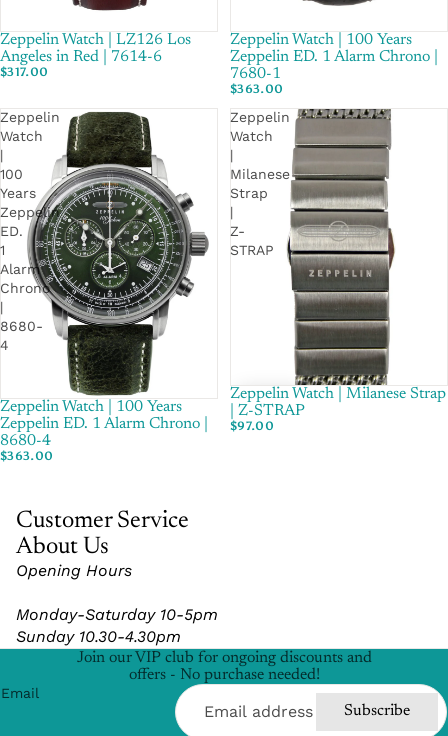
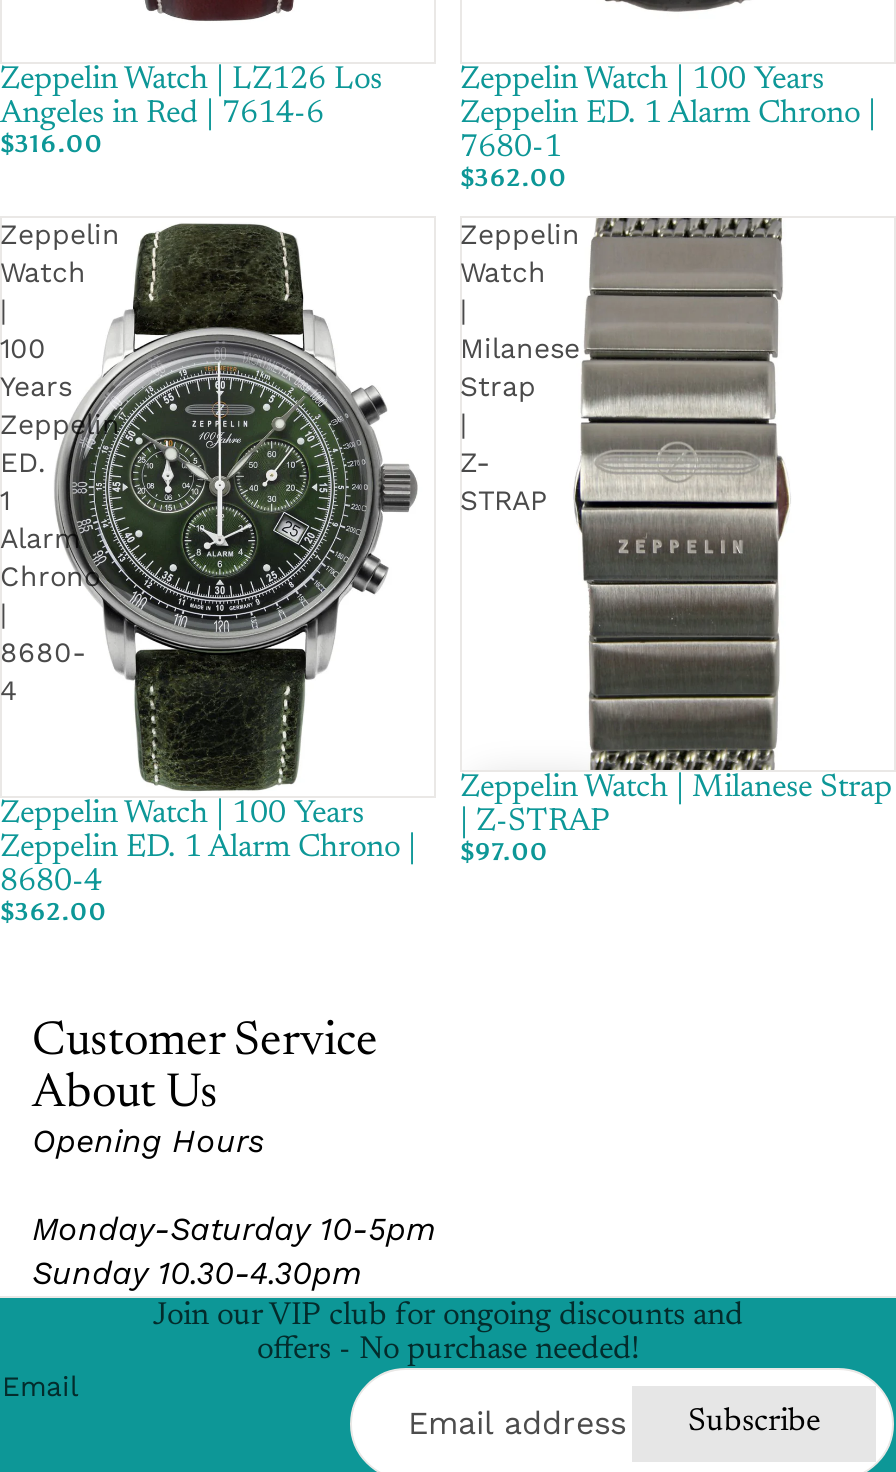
- $317.00
+ $316.00

- $363.00
+ $362.00

- $363.00
+ $362.00
